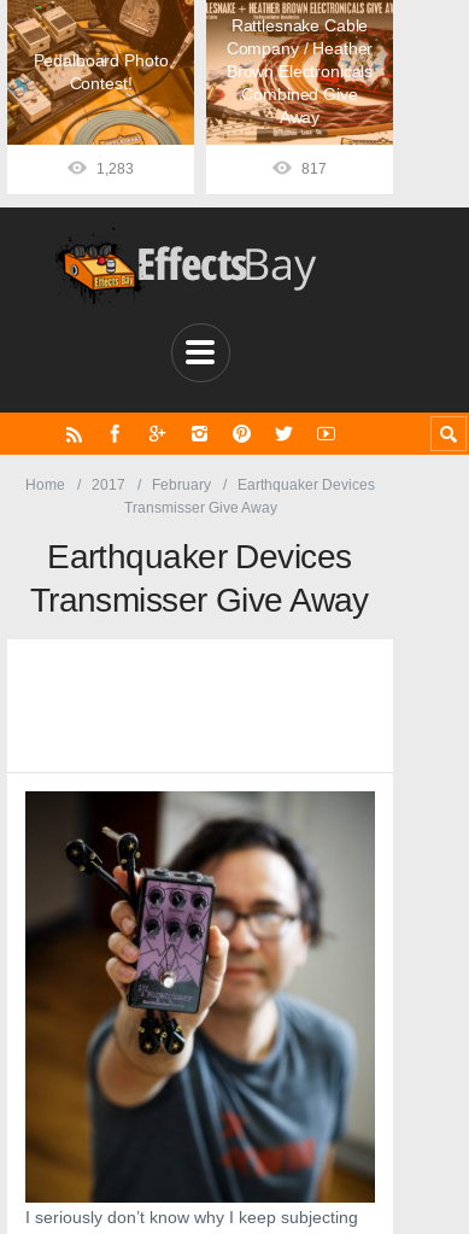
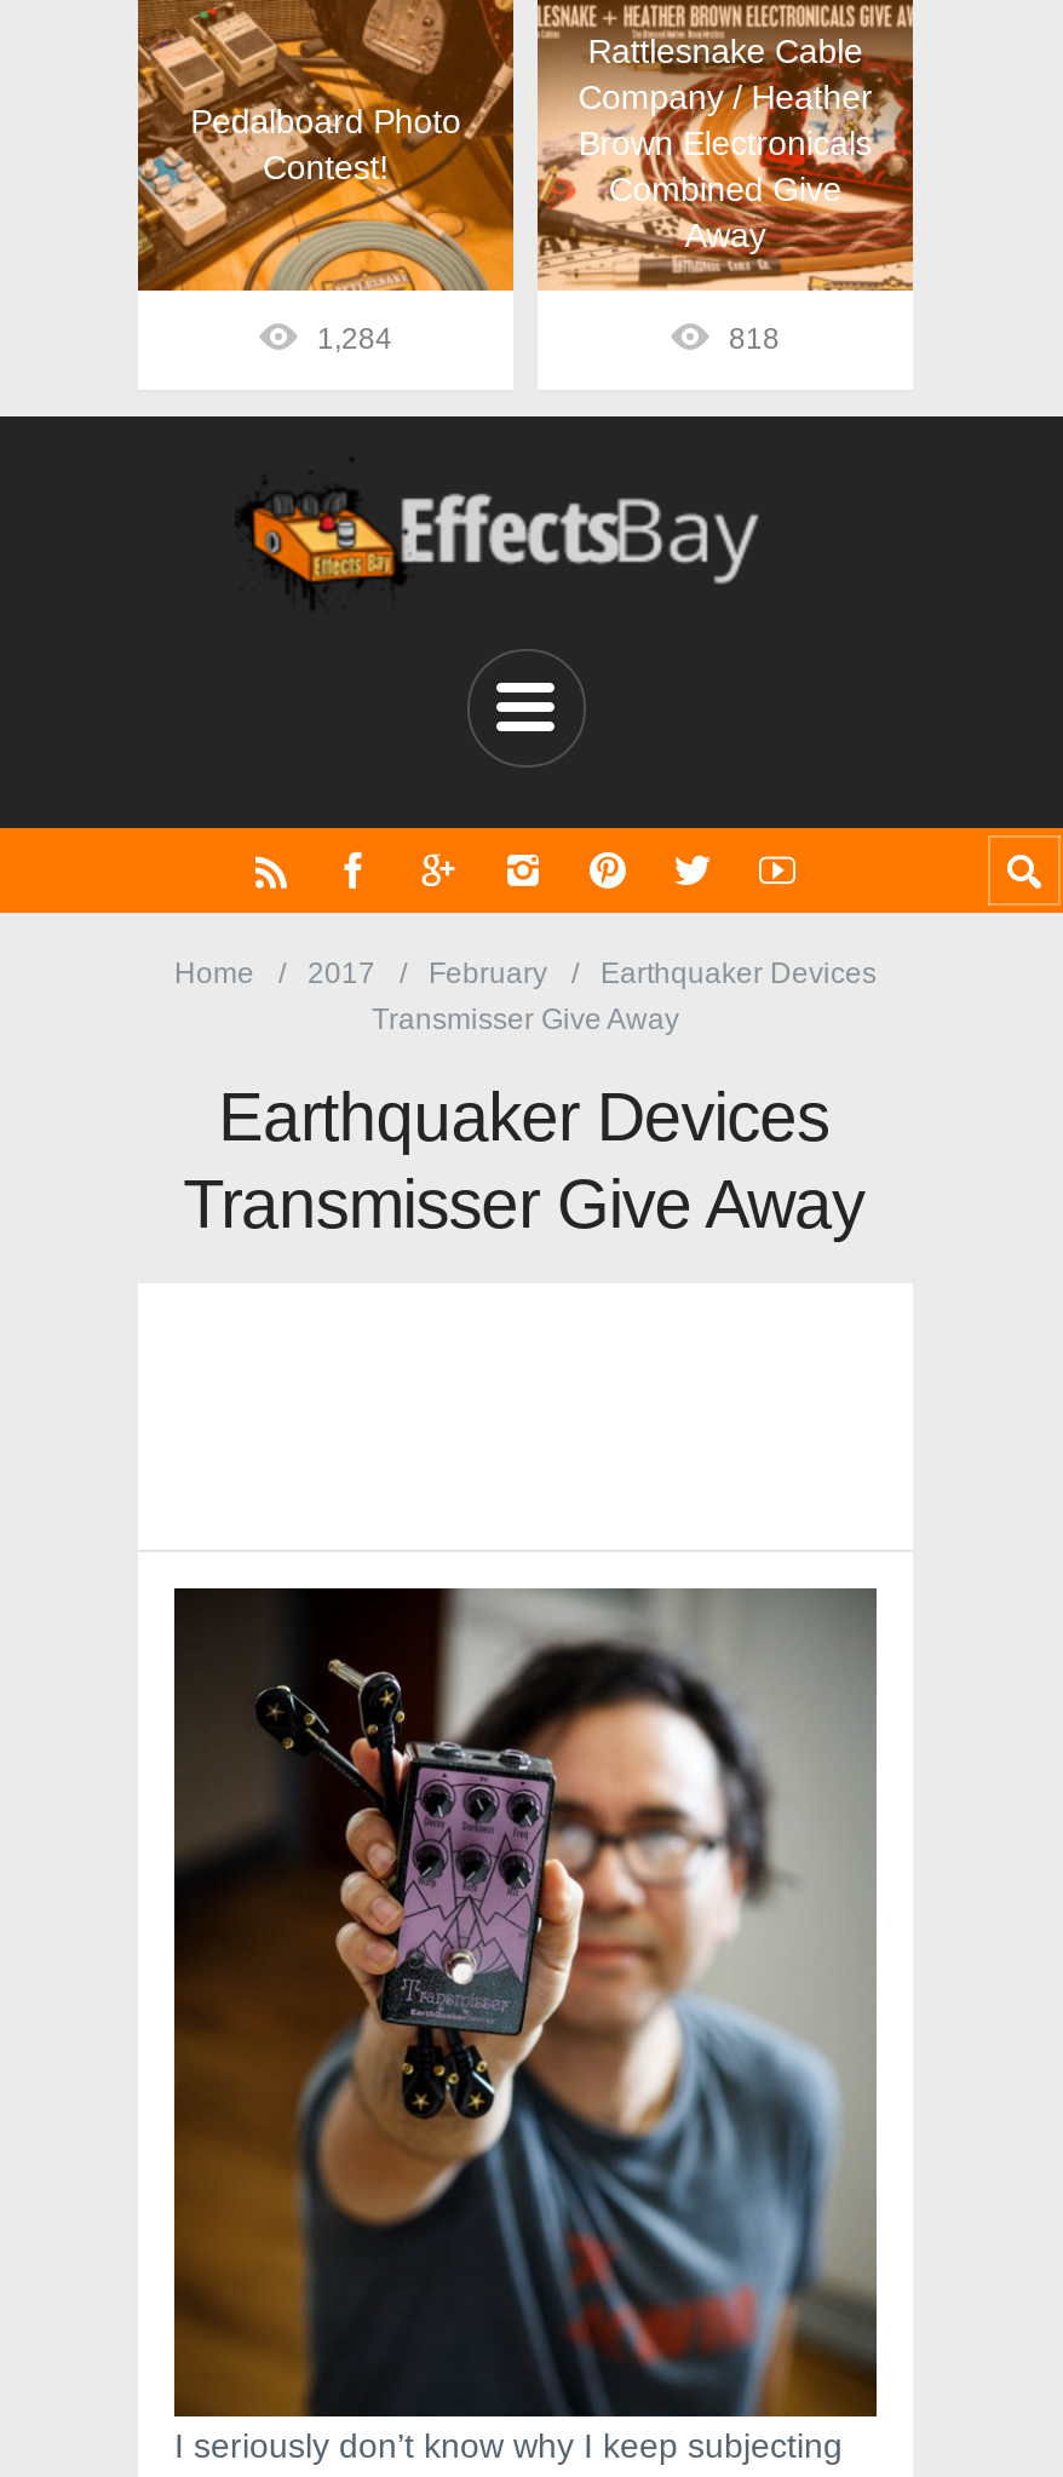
- 1,283
+ 1,284

- 817
+ 818
